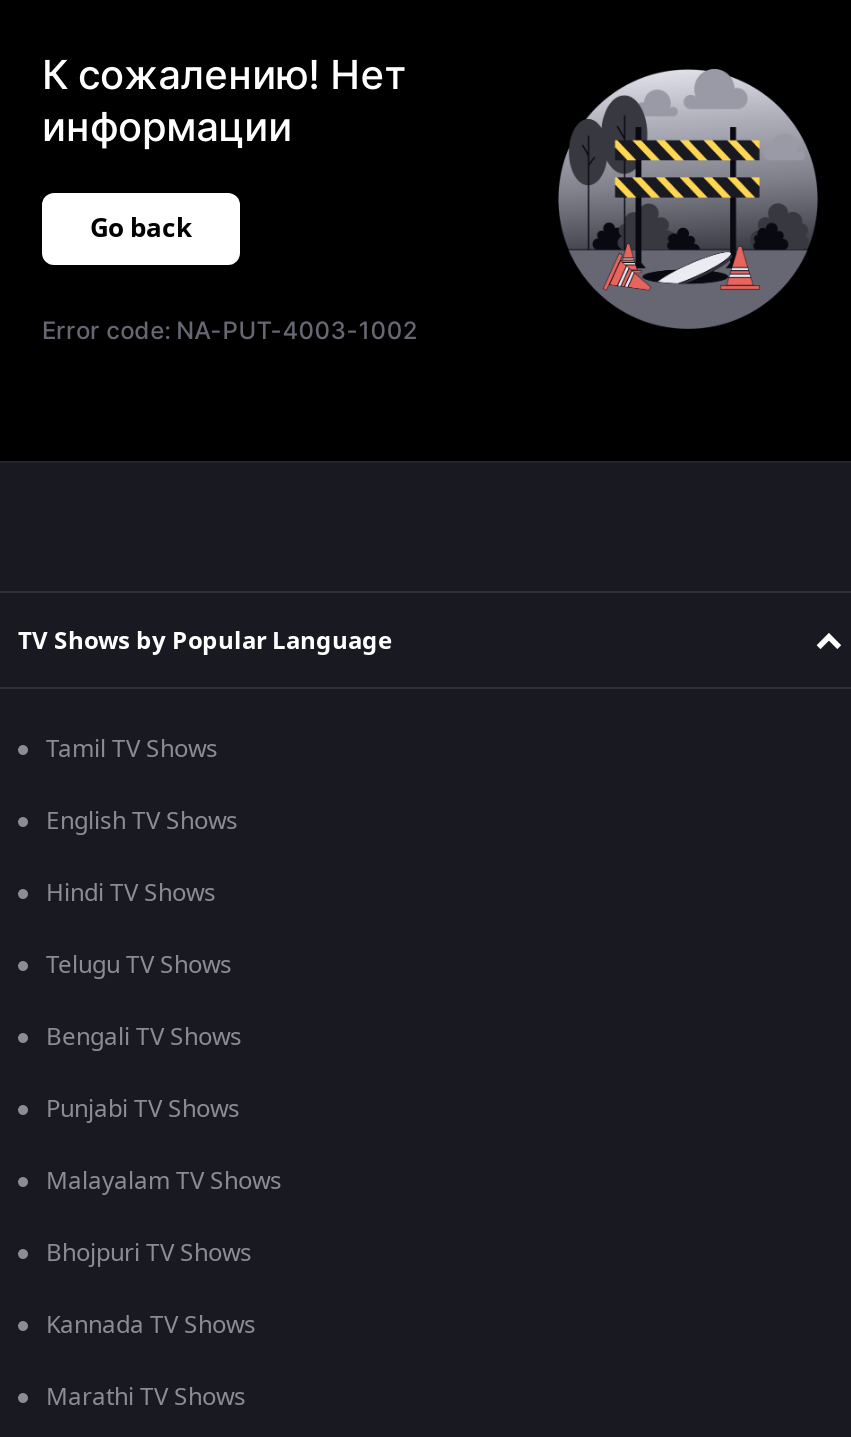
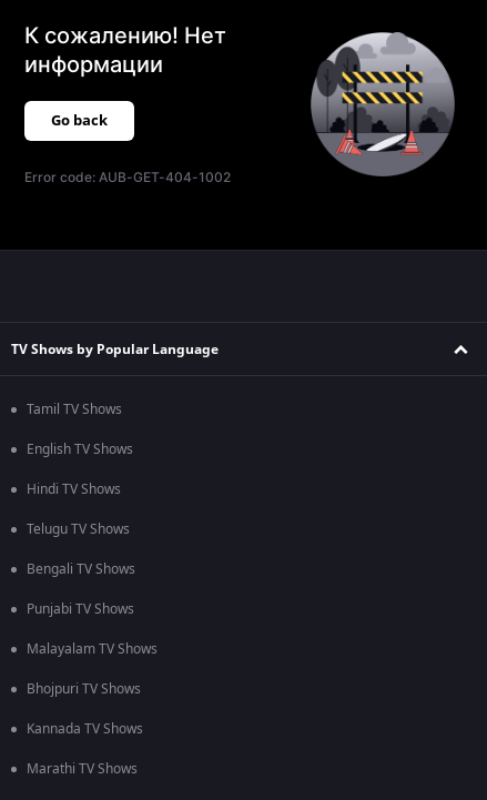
- Error code: NA-PUT-4003-1002
+ Error code: AUB-GET-404-1002
